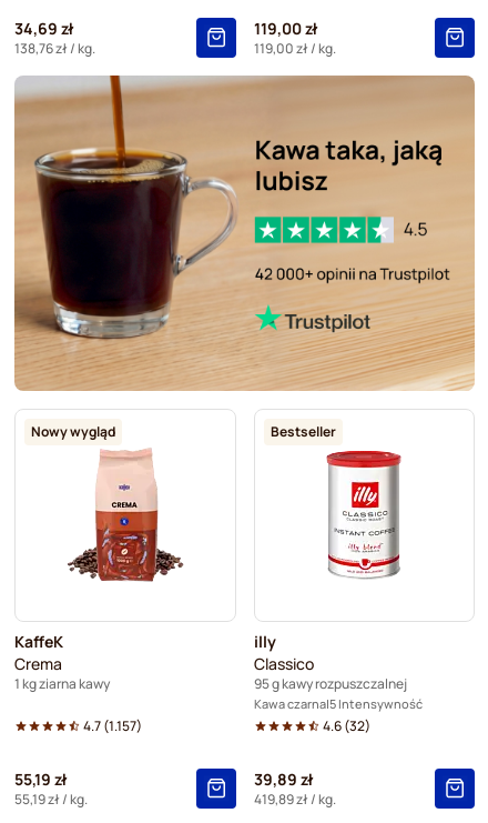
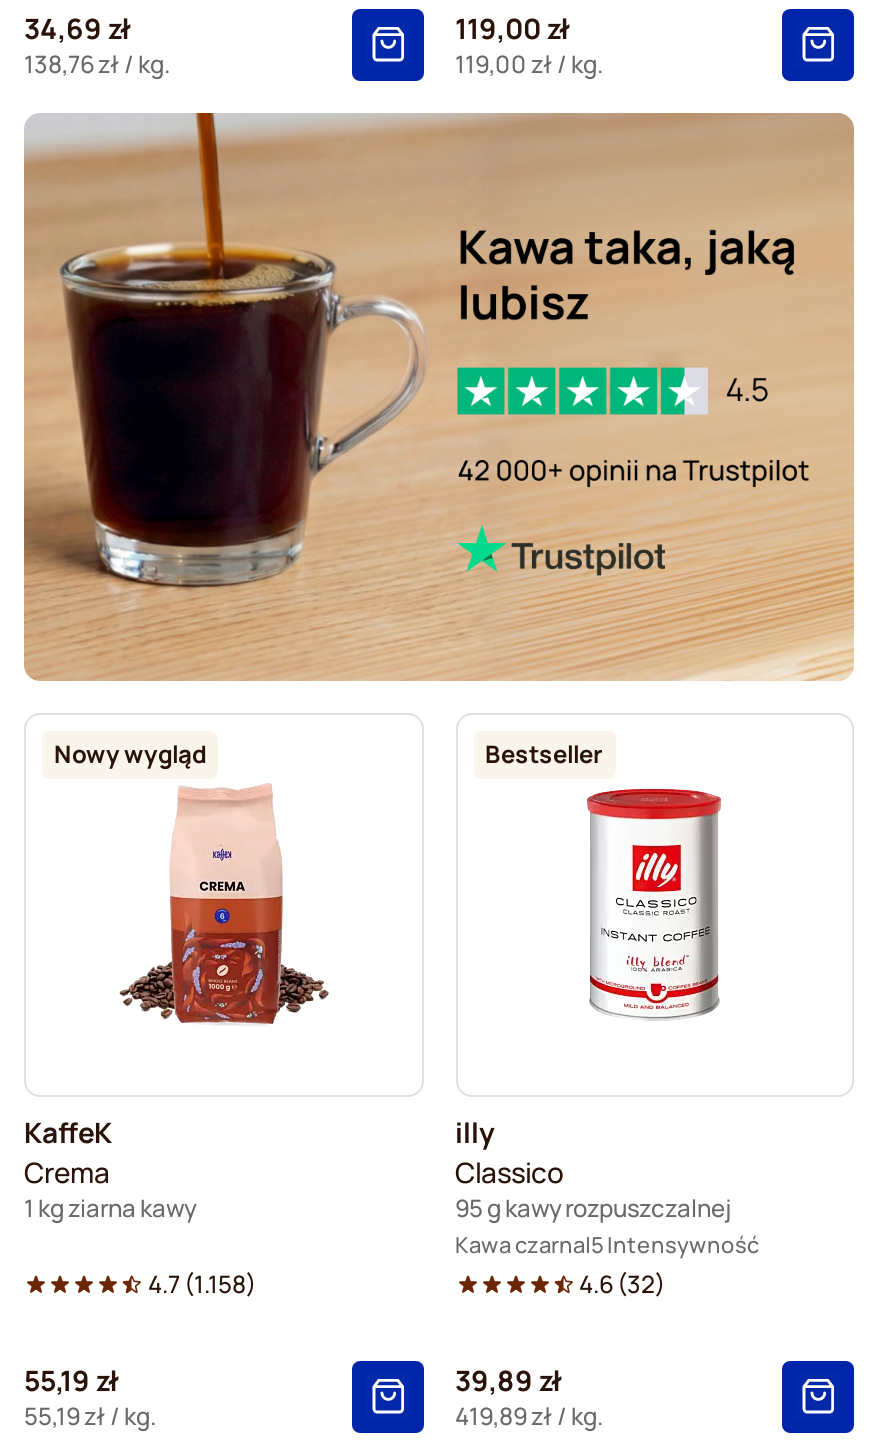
- 4.7 (1.157)
+ 4.7 (1.158)
